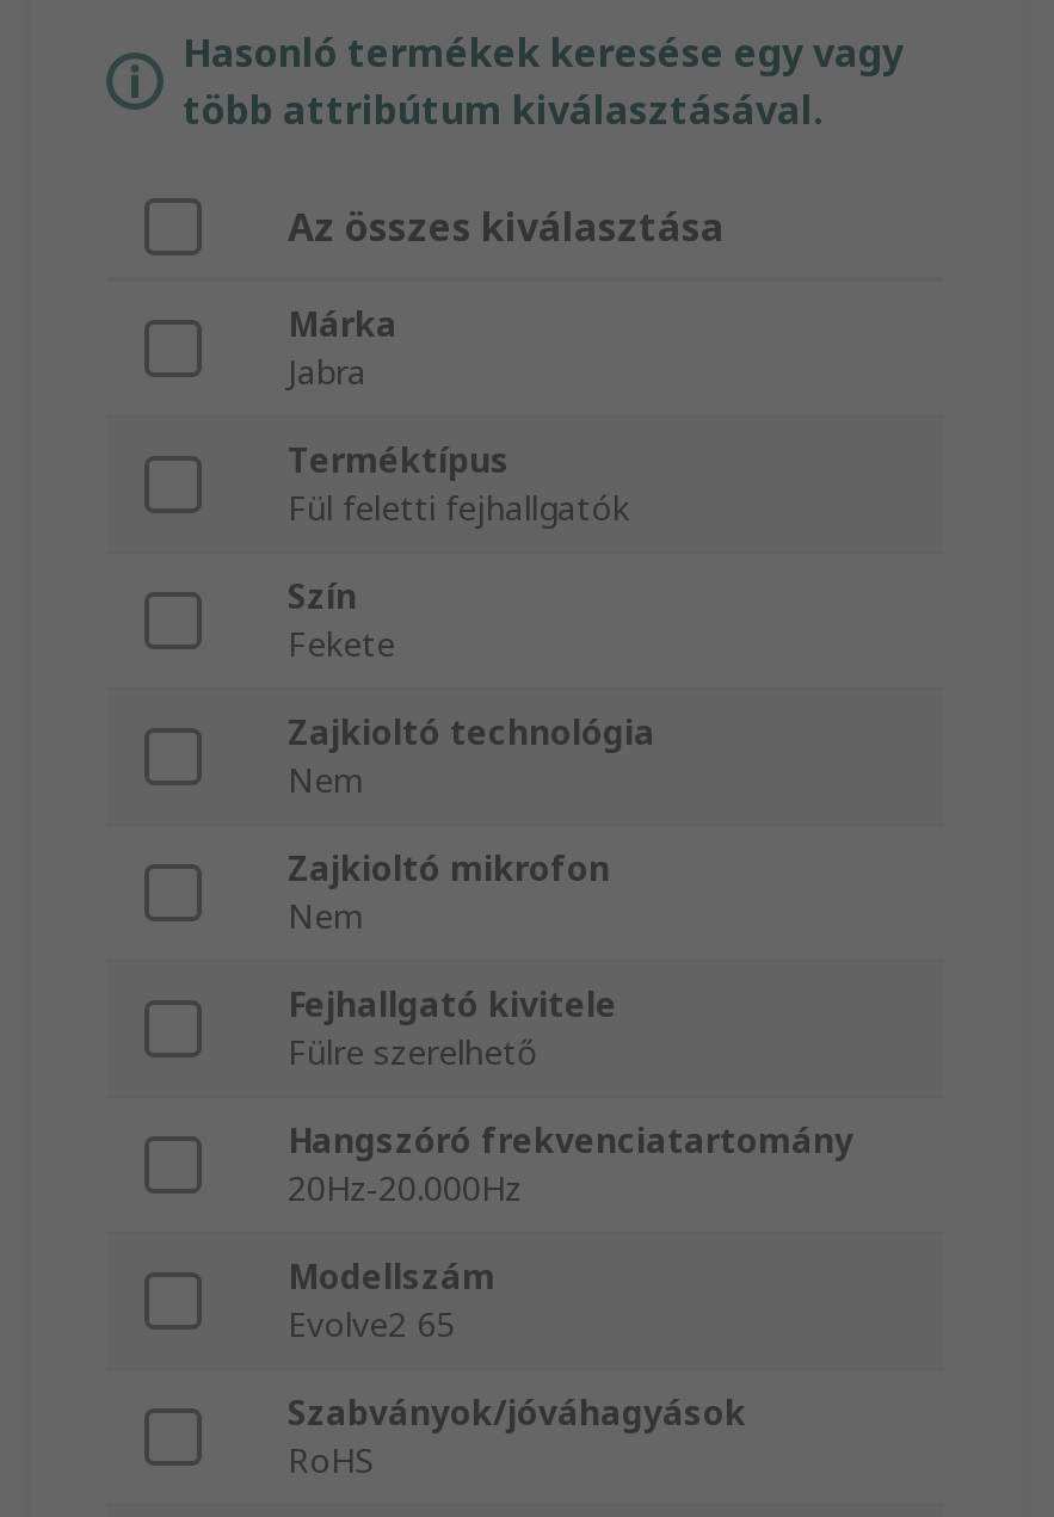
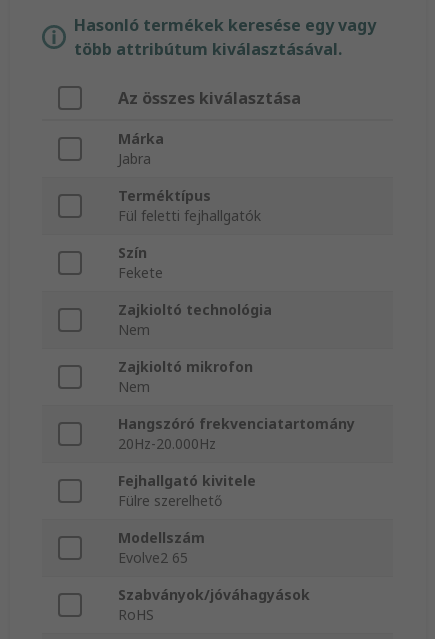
moved down: Fejhallgató kivitele | Fülre szerelhető

moved up: Hangszóró frekvenciatartomány | 20Hz-20.000Hz
